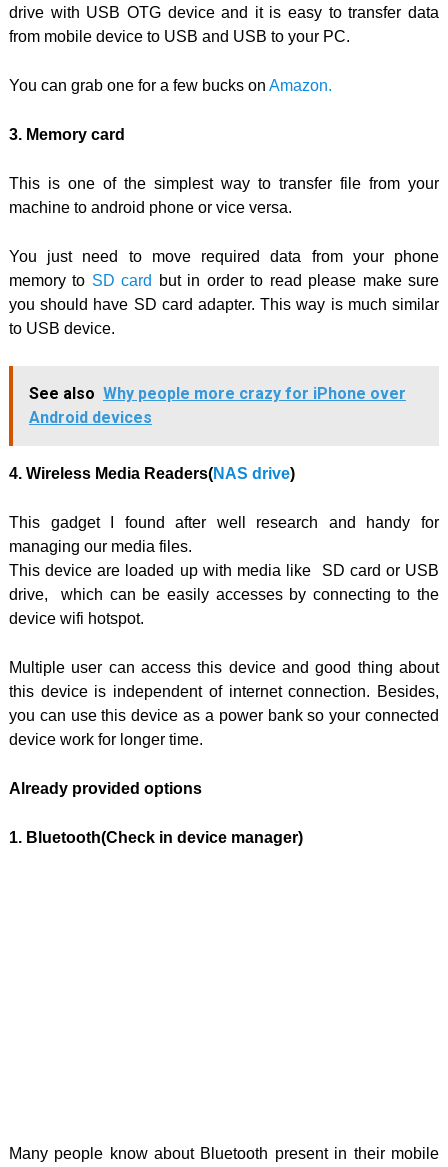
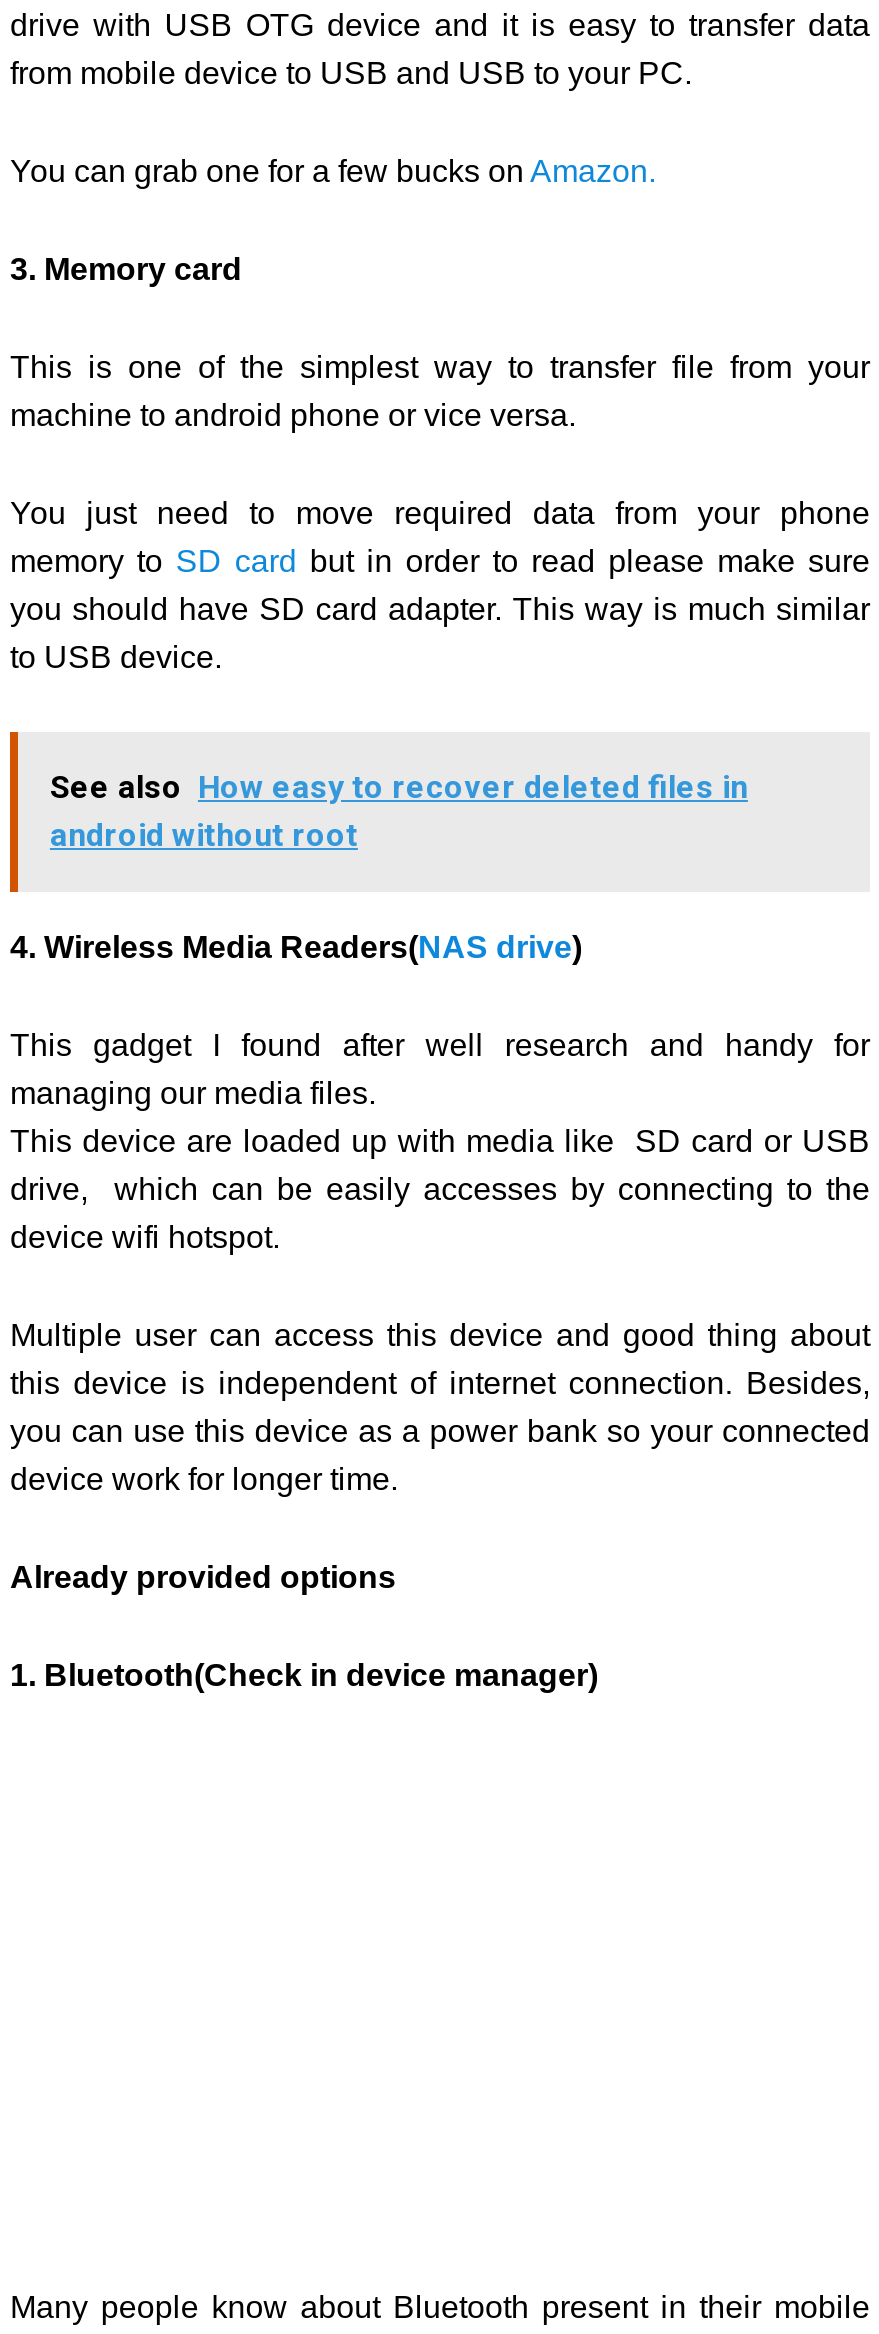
- See also Why people more crazy for iPhone over
- Android devices
+ See also How easy to recover deleted files in
+ android without root
